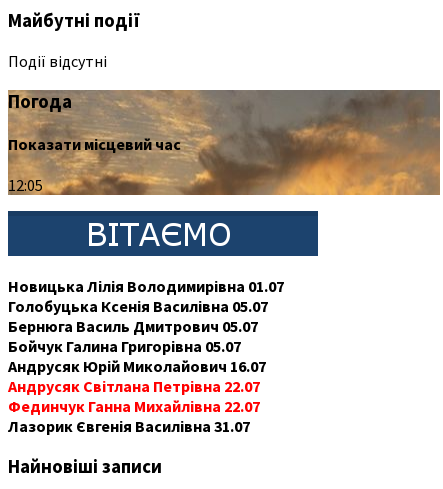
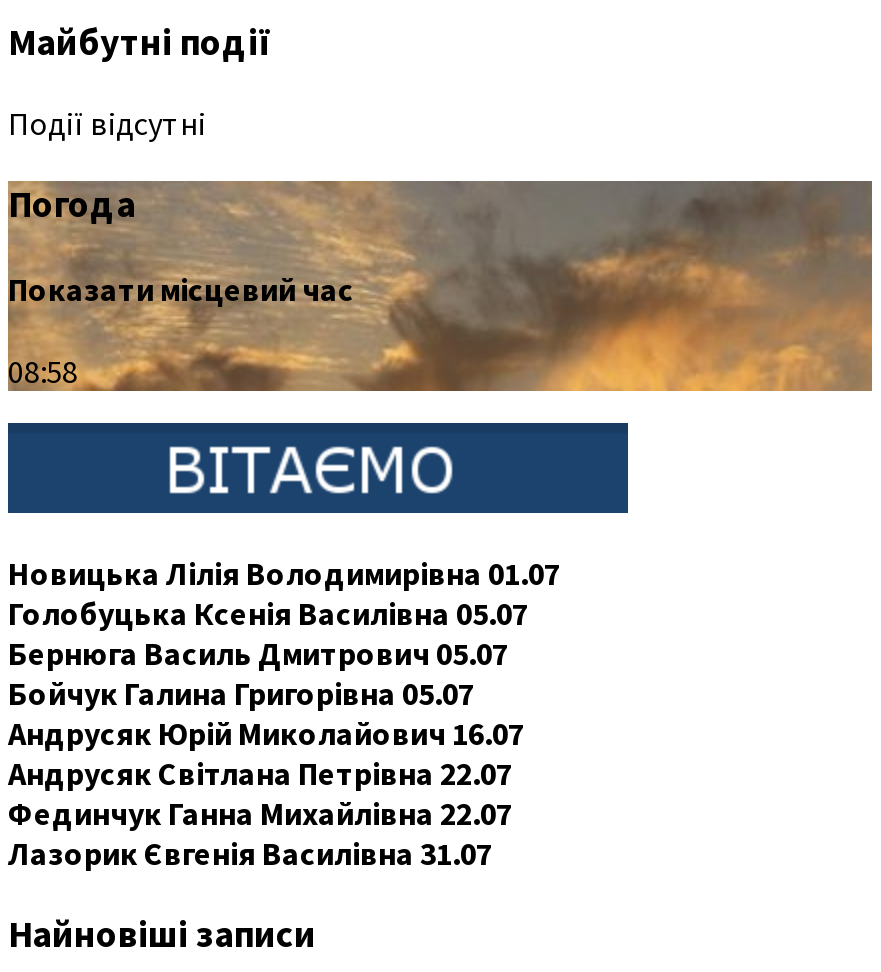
- 12:05
+ 08:58
